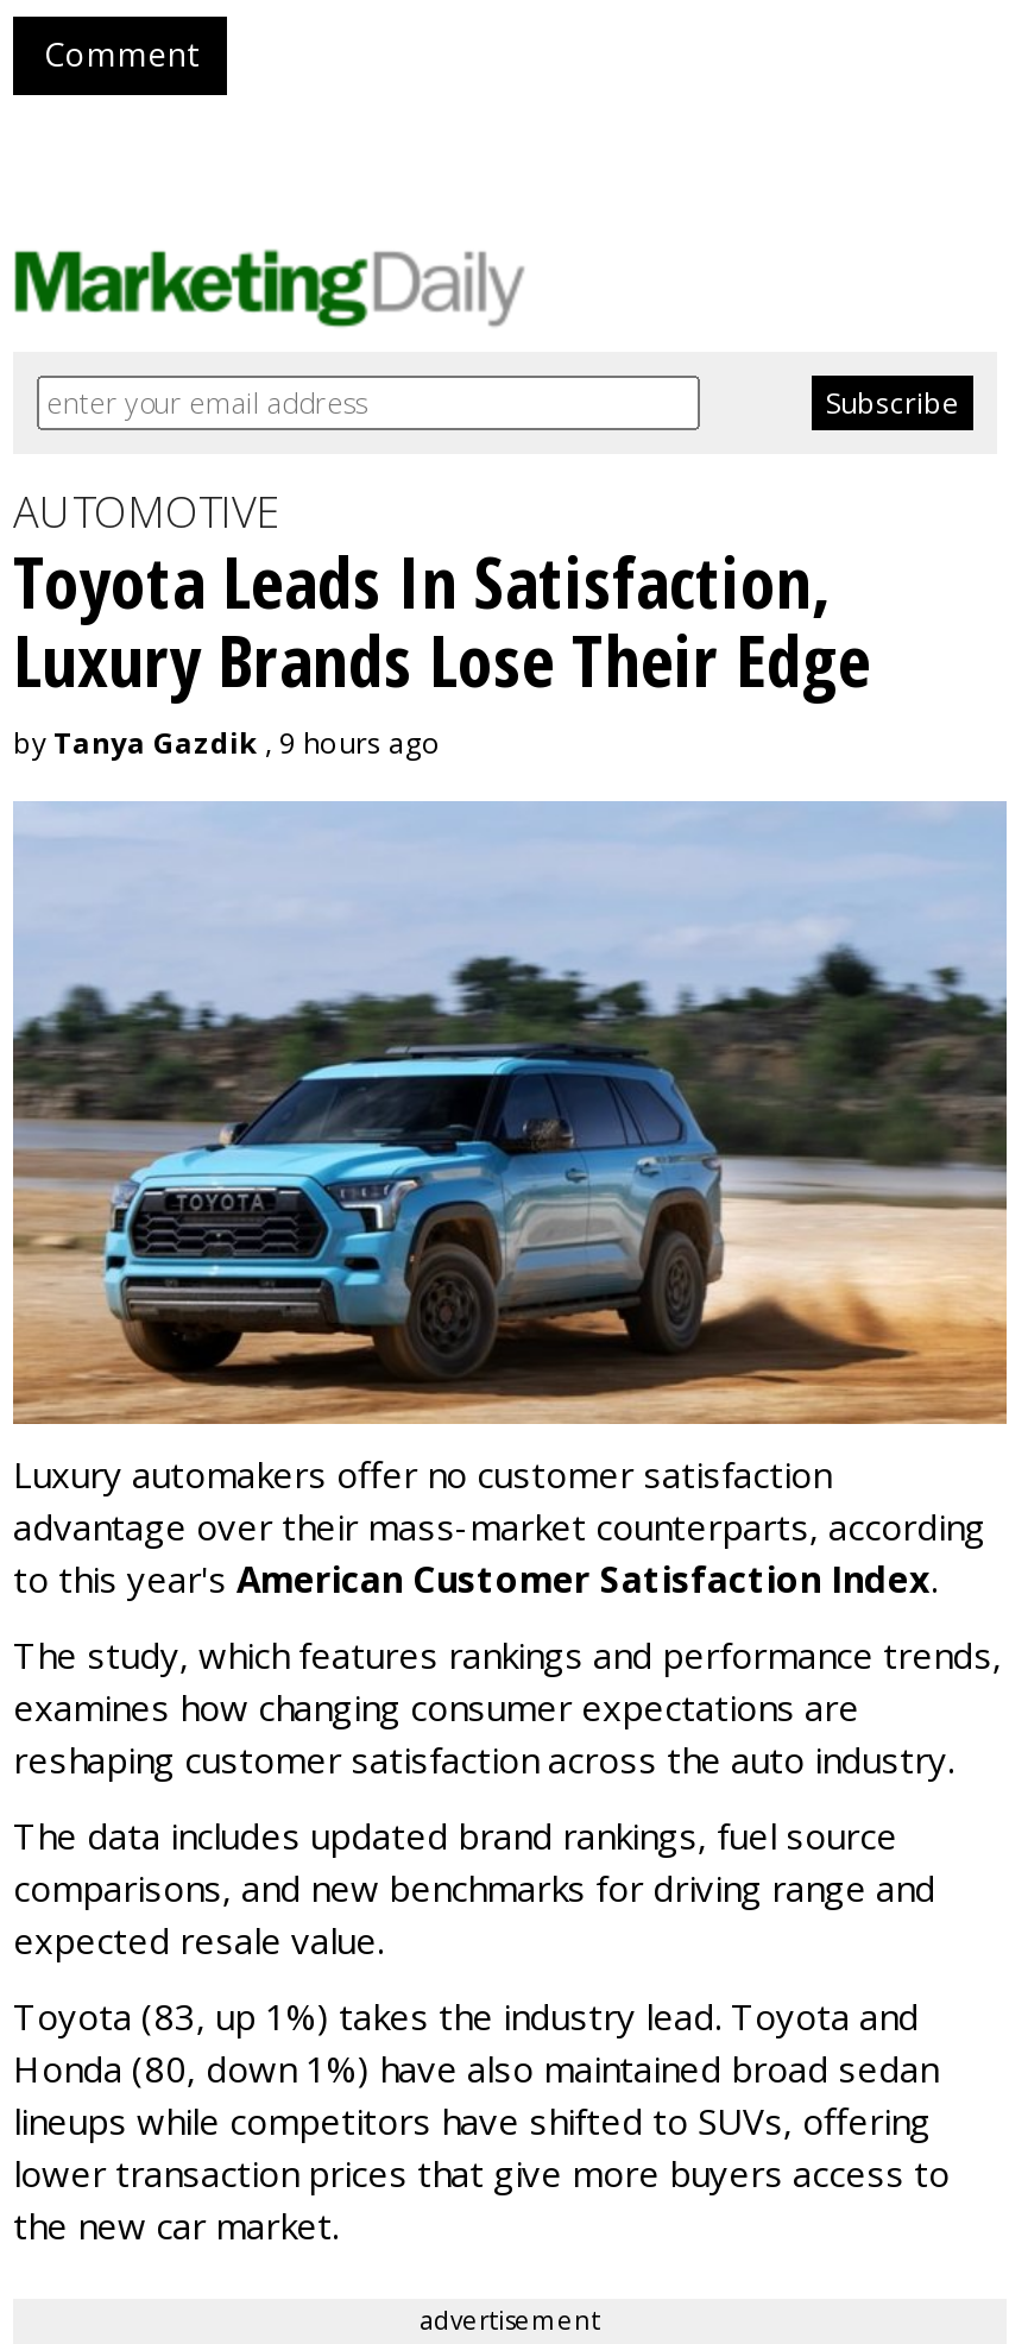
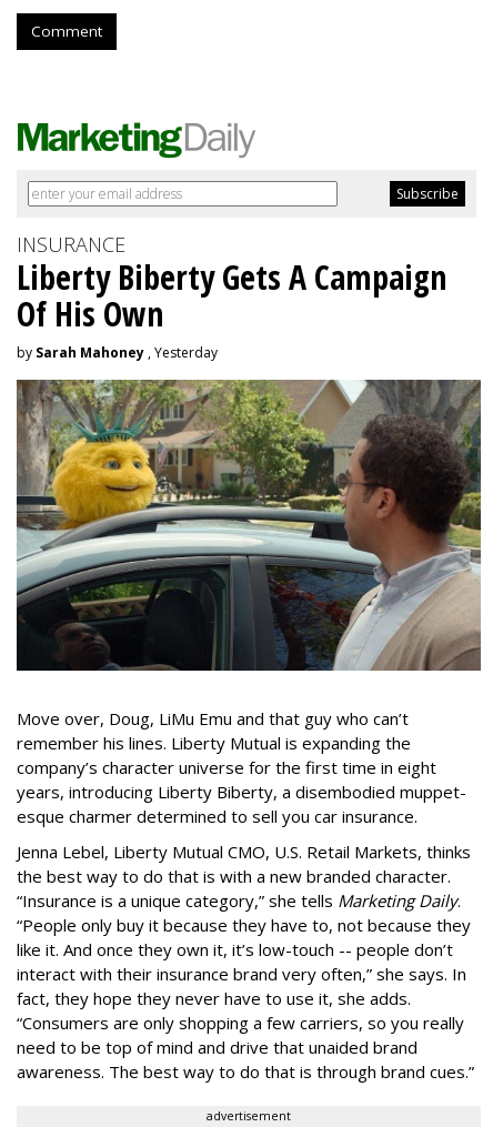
- AUTOMOTIVE
- Toyota Leads In Satisfaction,
- Luxury Brands Lose Their Edge
- by Tanya Gazdik, 9 hours ago
+ INSURANCE
+ Liberty Biberty Gets A Campaign
+ Of His Own
+ by Sarah Mahoney, Yesterday

- [image]
- Luxury automakers offer no customer satisfaction
- advantage over their mass-market counterparts, according
- to this year's American Customer Satisfaction Index.
- The study, which features rankings and performance trends,
- examines how changing consumer expectations are
- reshaping customer satisfaction across the auto industry.
- The data includes updated brand rankings, fuel source
- comparisons, and new benchmarks for driving range and
- expected resale value.
- Toyota (83, up 1%) takes the industry lead. Toyota and
- Honda (80, down 1%) have also maintained broad sedan
- lineups while competitors have shifted to SUVs, offering
- lower transaction prices that give more buyers access to
- the new car market.
+ [image]
+ Move over, Doug, LiMu Emu and that guy who can’t
+ remember his lines. Liberty Mutual is expanding the
+ company’s character universe for the first time in eight
+ years, introducing Liberty Biberty, a disembodied muppet-
+ esque charmer determined to sell you car insurance.
+ Jenna Lebel, Liberty Mutual CMO, U.S. Retail Markets, thinks
+ the best way to do that is with a new branded character.
+ “Insurance is a unique category,” she tells Marketing Daily.
+ “People only buy it because they have to, not because they
+ like it. And once they own it, it’s low-touch -- people don’t
+ interact with their insurance brand very often,” she says. In
+ fact, they hope they never have to use it, she adds.
+ “Consumers are only shopping a few carriers, so you really
+ need to be top of mind and drive that unaided brand
+ awareness. The best way to do that is through brand cues.”
